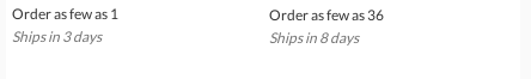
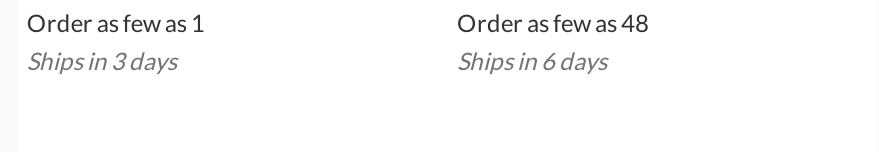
- Order as few as 36
- Ships in 8 days
+ Order as few as 48
+ Ships in 6 days
